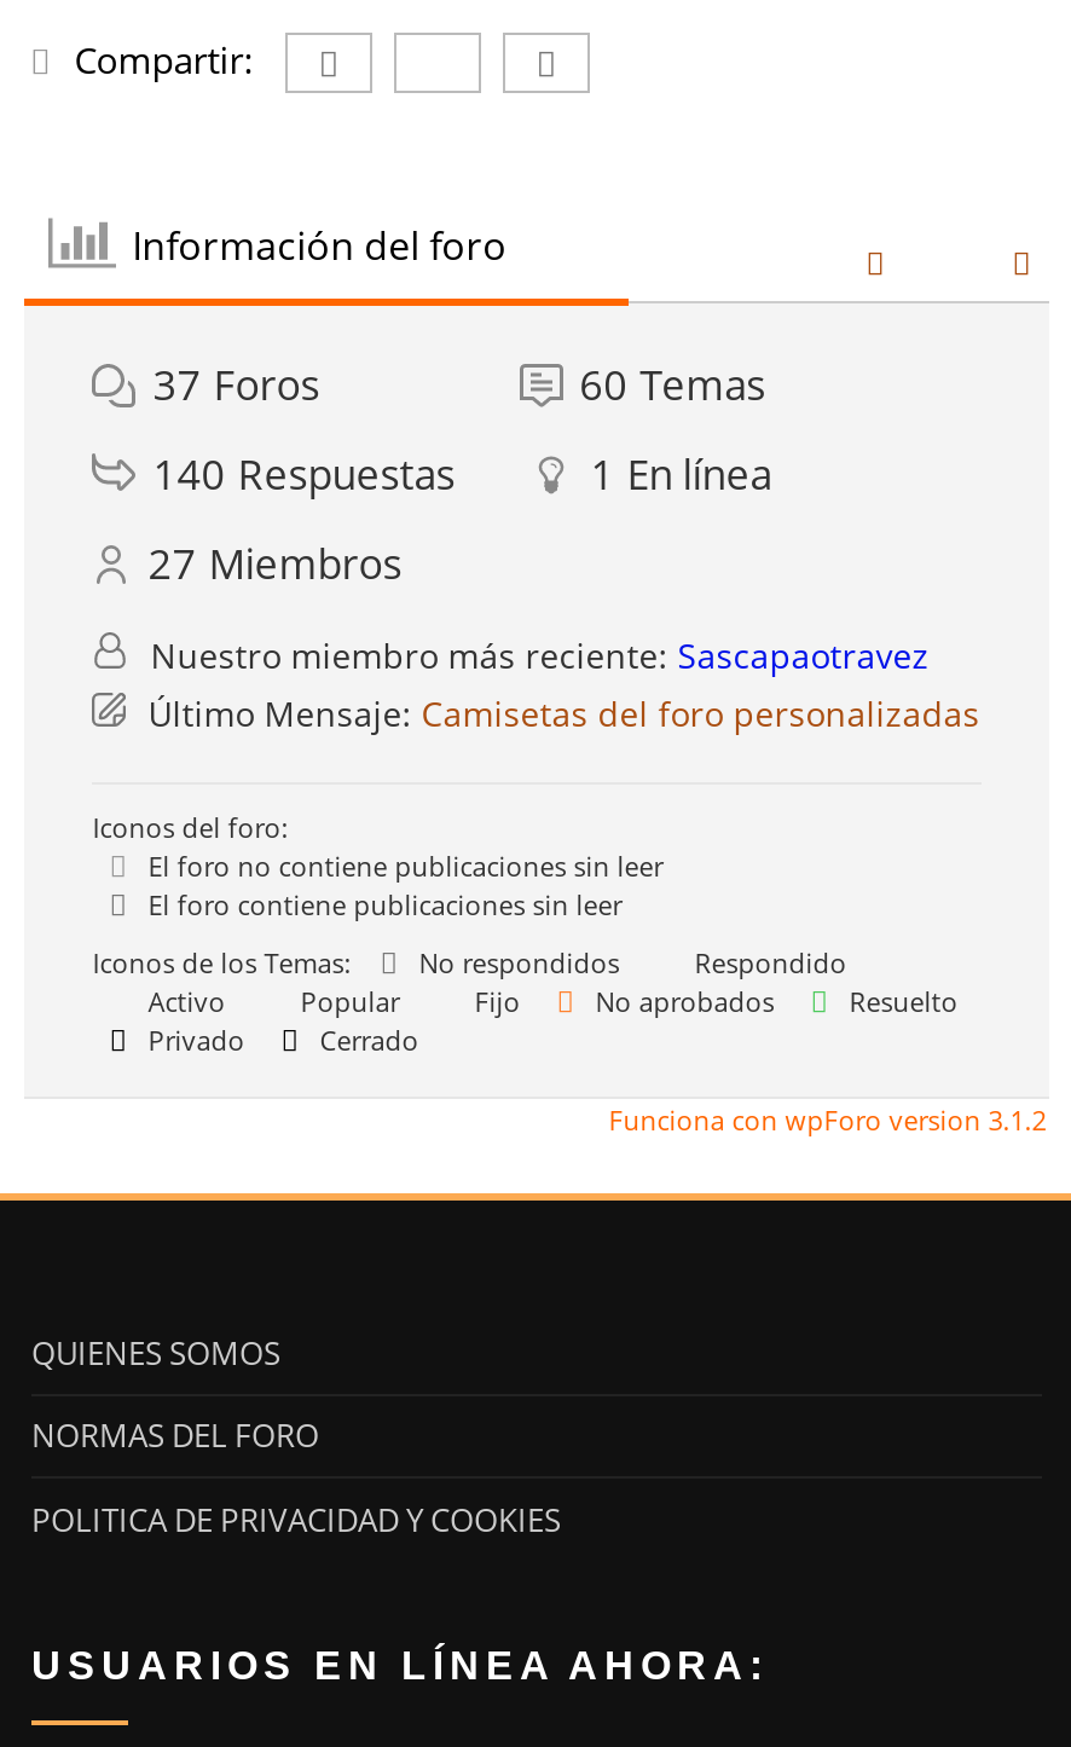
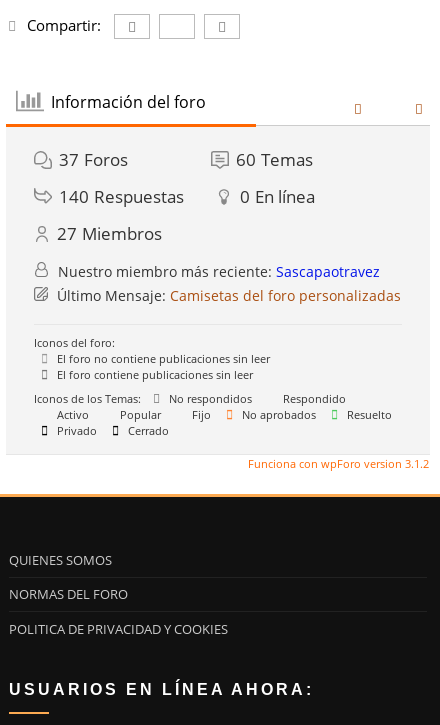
- 1 En línea
+ 0 En línea
